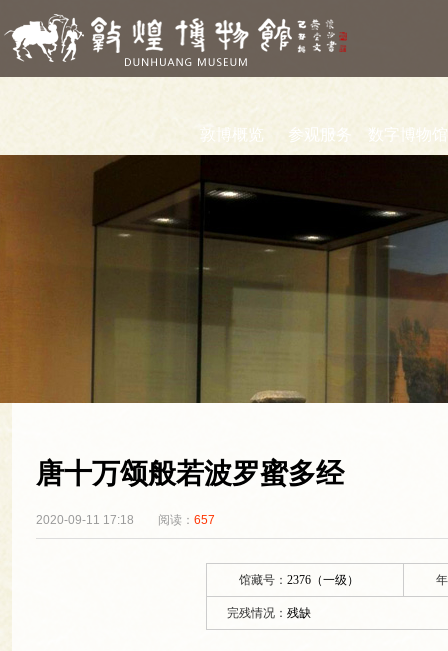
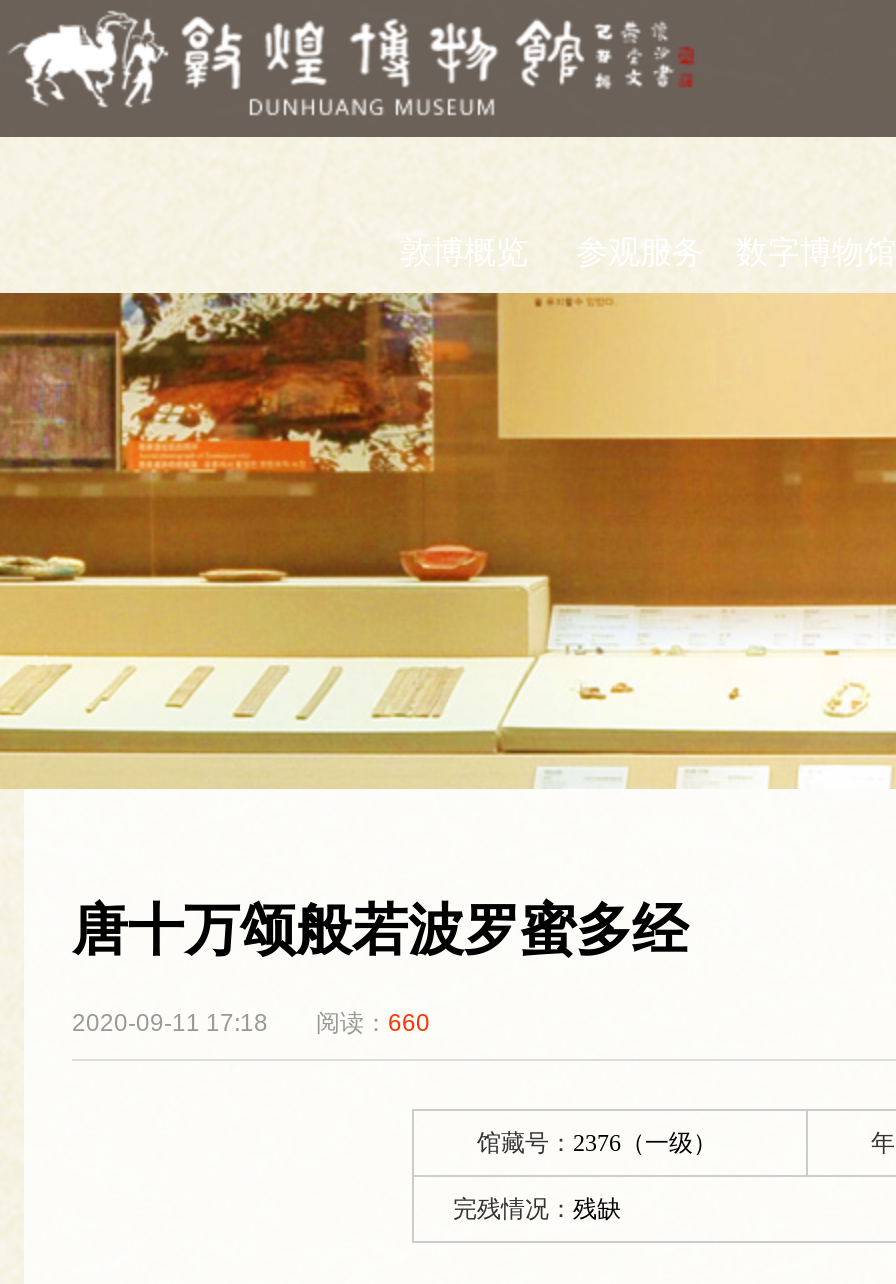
- [image]
+ [image]

- 2020-09-11 17:18阅读：657
+ 2020-09-11 17:18阅读：660
